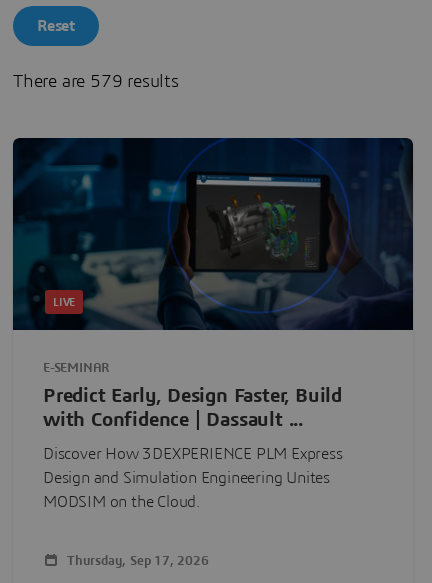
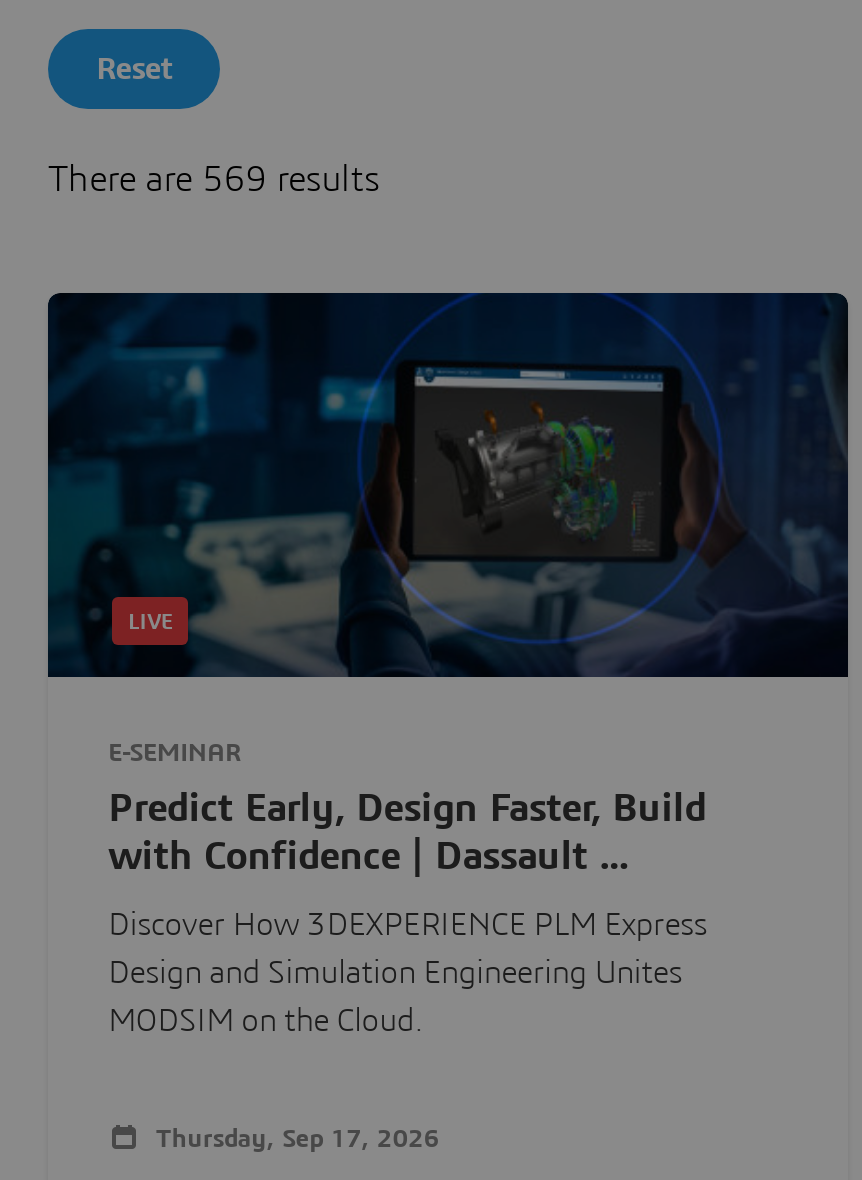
- There are 579 results
+ There are 569 results
